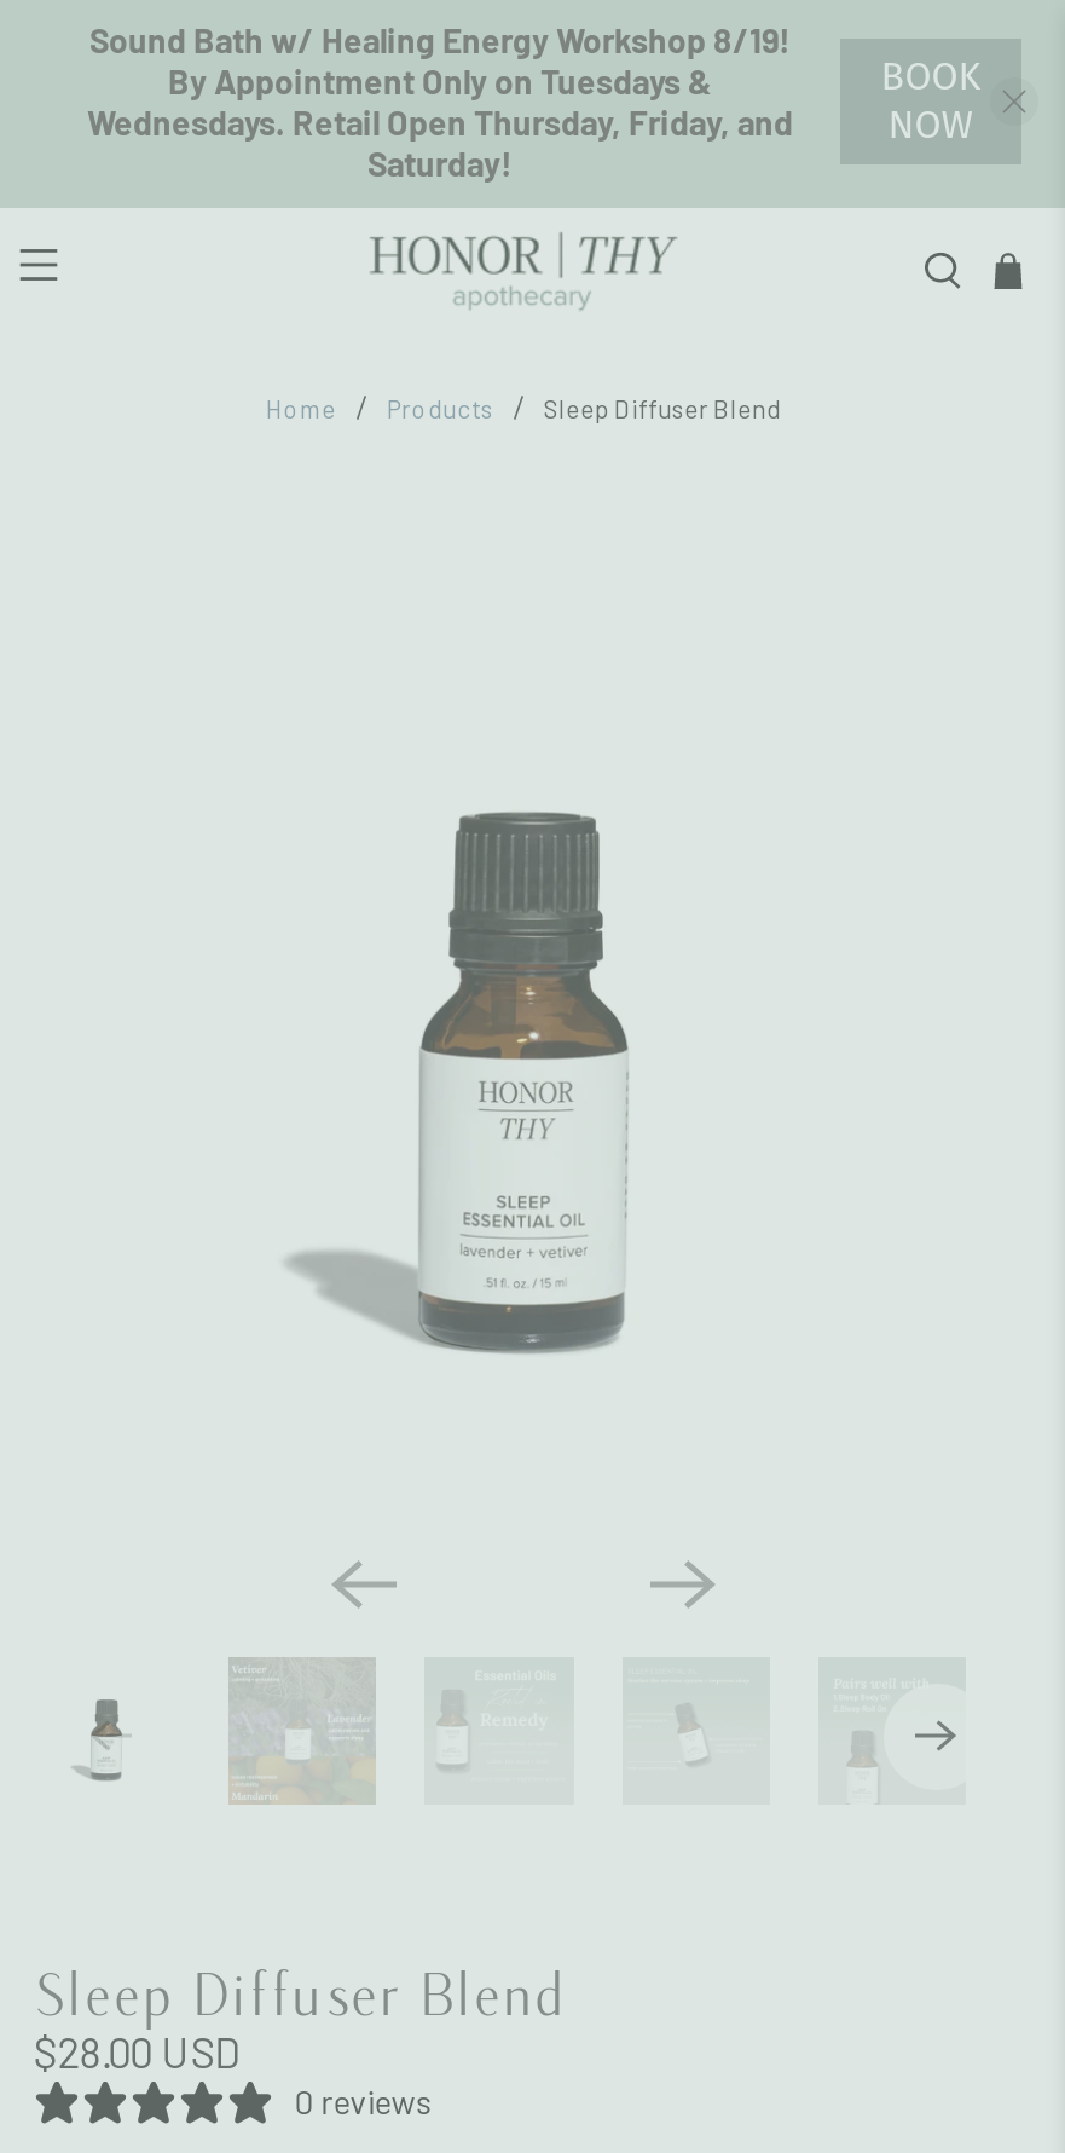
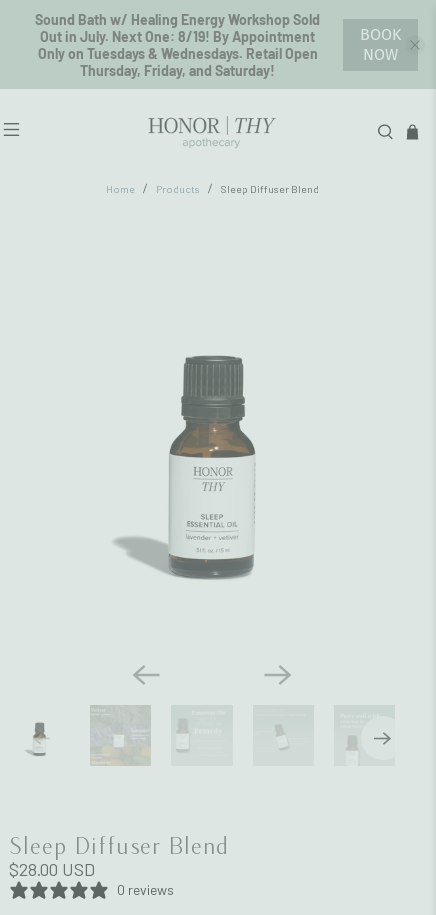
- Sound Bath w/ Healing Energy Workshop 8/19!
- By Appointment Only on Tuesdays &
- Wednesdays. Retail Open Thursday, Friday, and
- Saturday!
+ Sound Bath w/ Healing Energy Workshop Sold
+ Out in July. Next One: 8/19! By Appointment
+ Only on Tuesdays & Wednesdays. Retail Open
+ Thursday, Friday, and Saturday!
